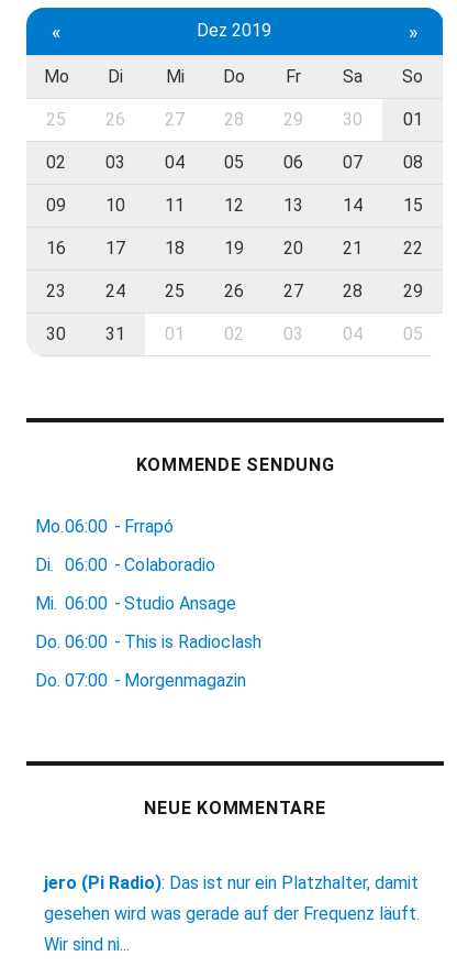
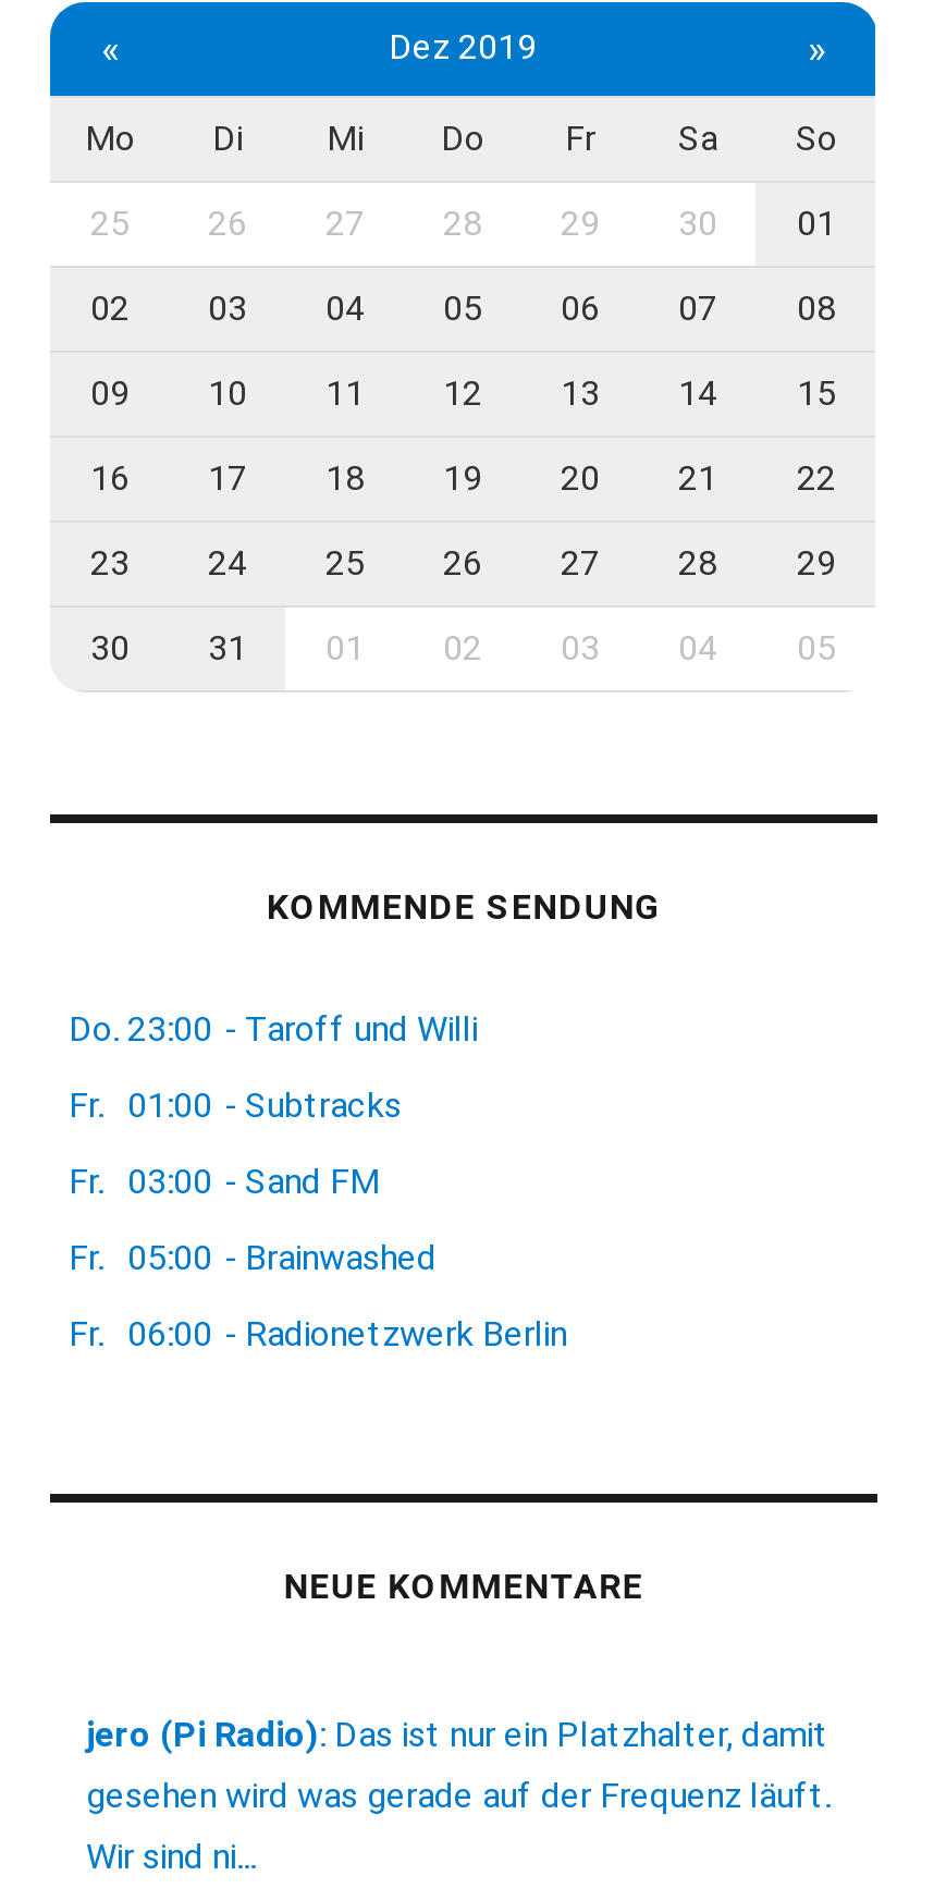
- Mo.06:00 - Frrapó
+ Do. 23:00 - Taroff und Willi

- Di. 06:00 - Colaboradio
+ Fr. 01:00 - Subtracks

- Mi. 06:00 - Studio Ansage
+ Fr. 03:00 - Sand FM

- Do. 06:00 - This is Radioclash
+ Fr. 05:00 - Brainwashed

- Do. 07:00 - Morgenmagazin
+ Fr. 06:00 - Radionetzwerk Berlin
